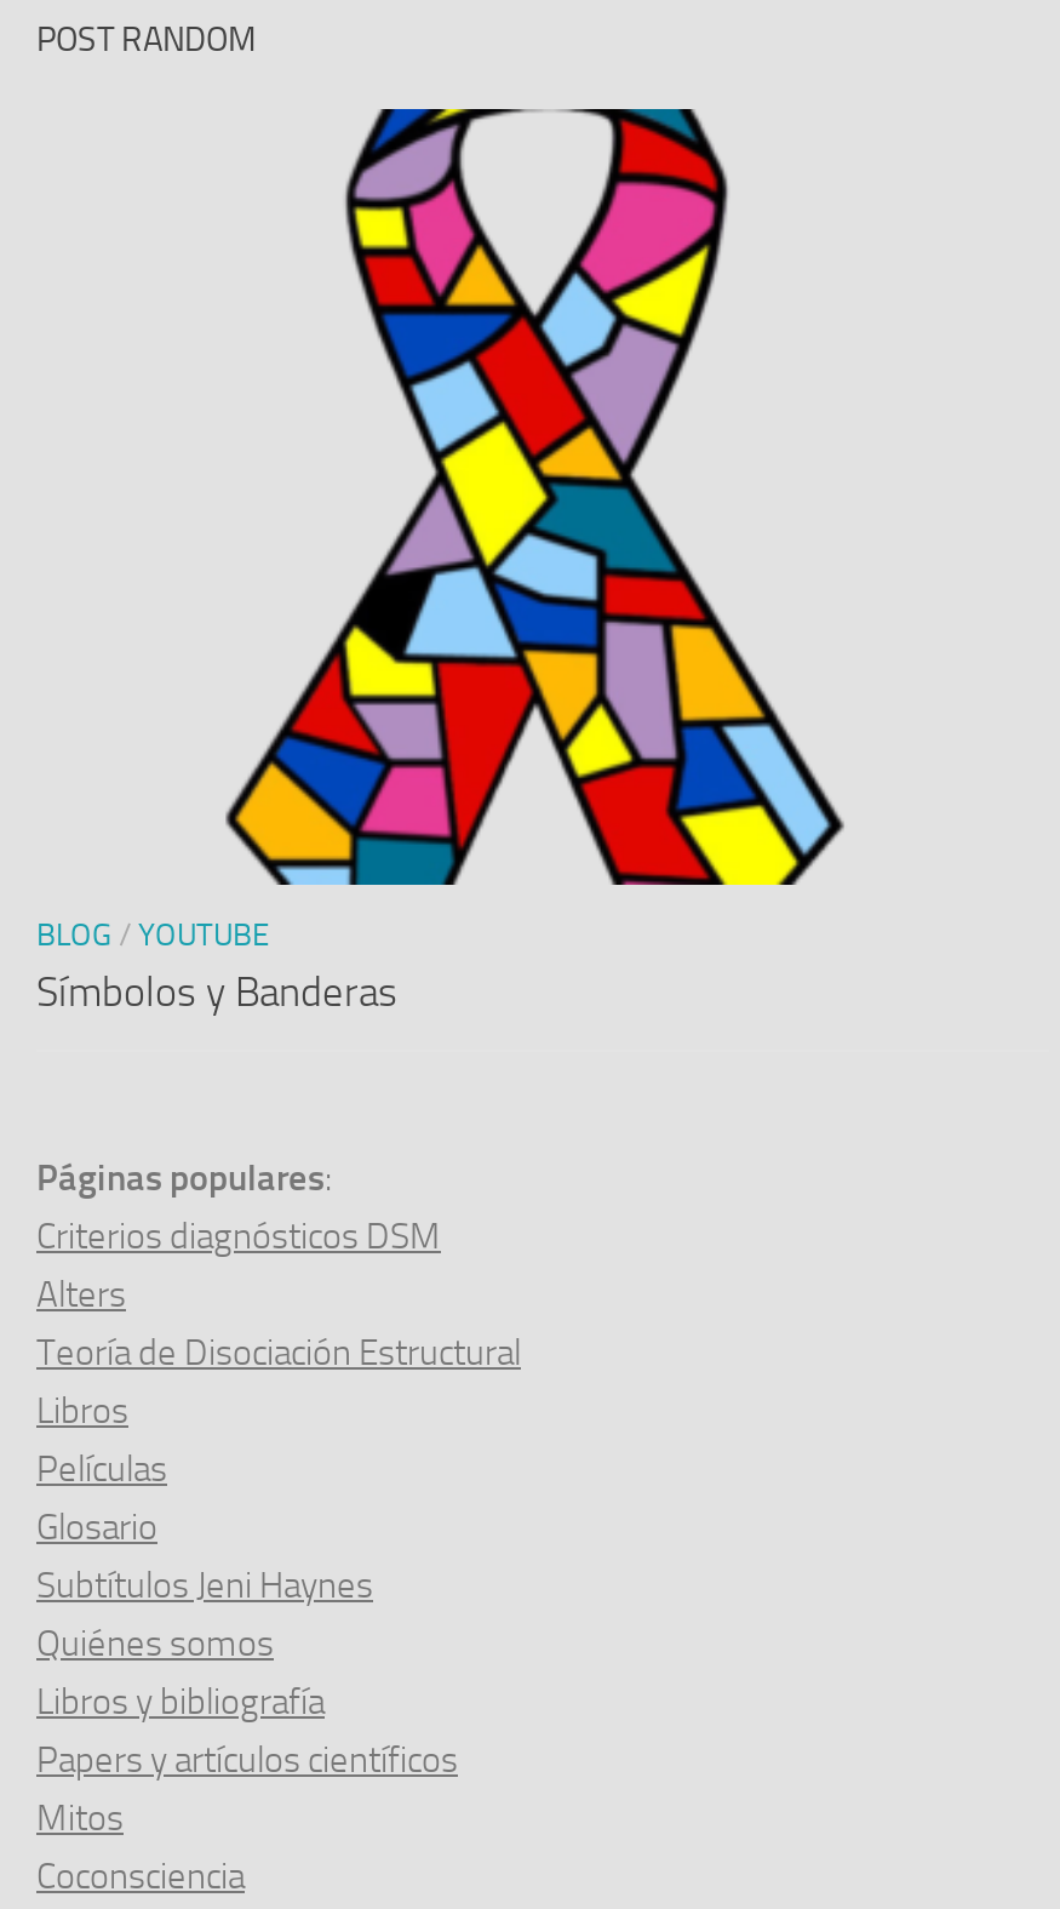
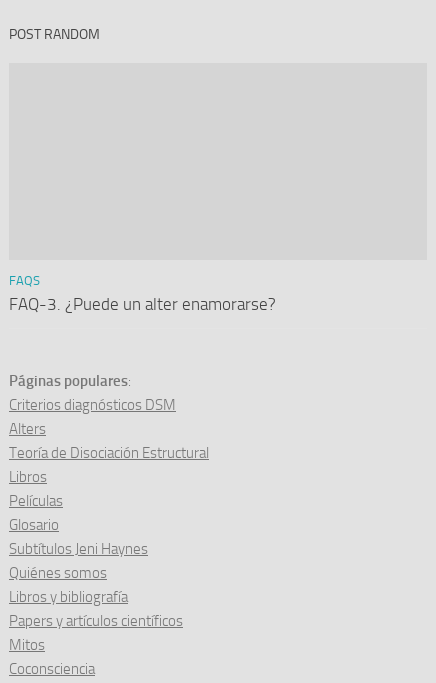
- [image]

- BLOG / YOUTUBE
- Símbolos y Banderas
+ FAQS
+ FAQ-3. ¿Puede un alter enamorarse?
